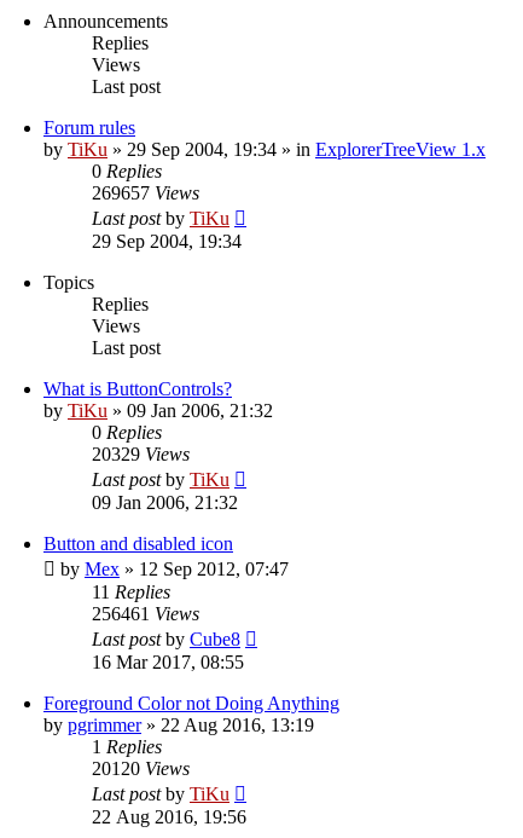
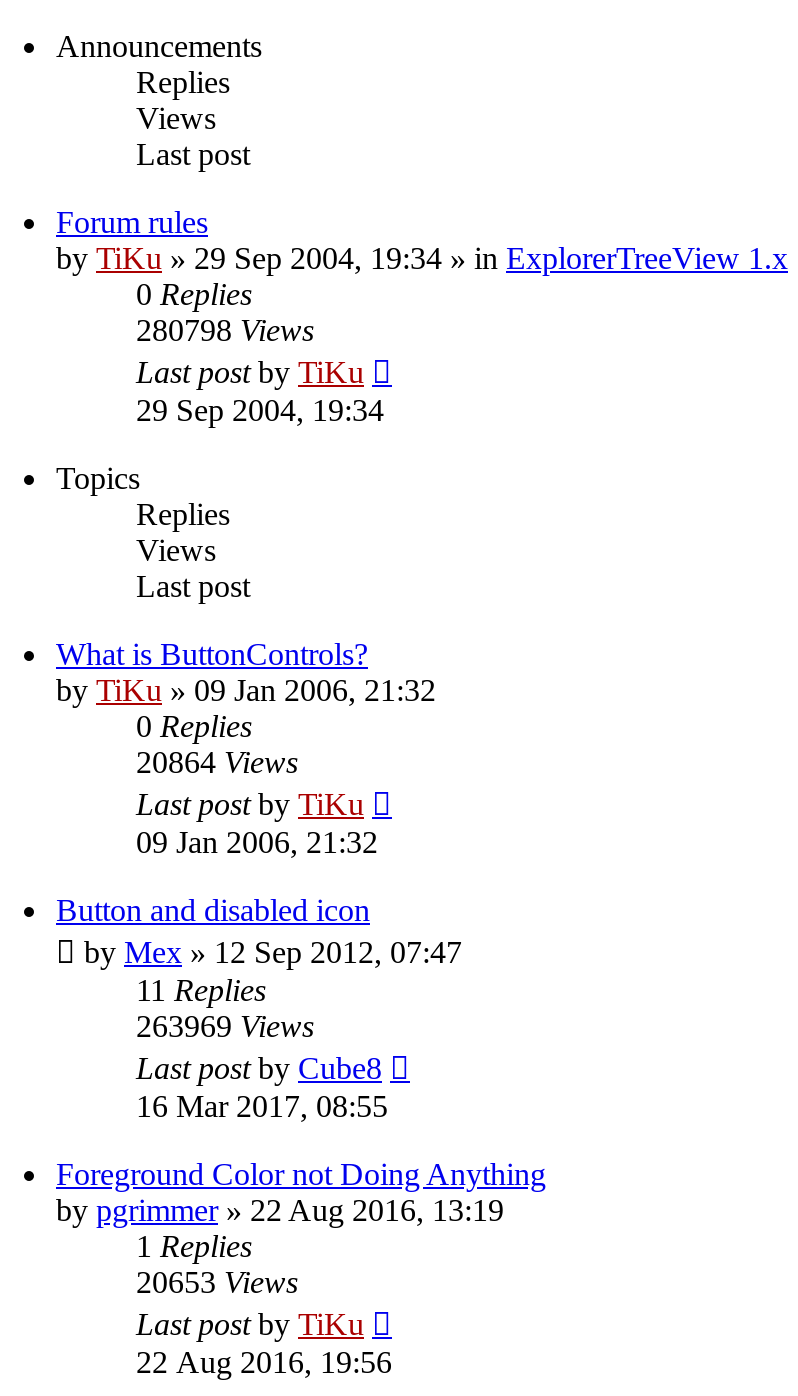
- 269657 Views
+ 280798 Views

- 20329 Views
+ 20864 Views

- 256461 Views
+ 263969 Views

- 20120 Views
+ 20653 Views
